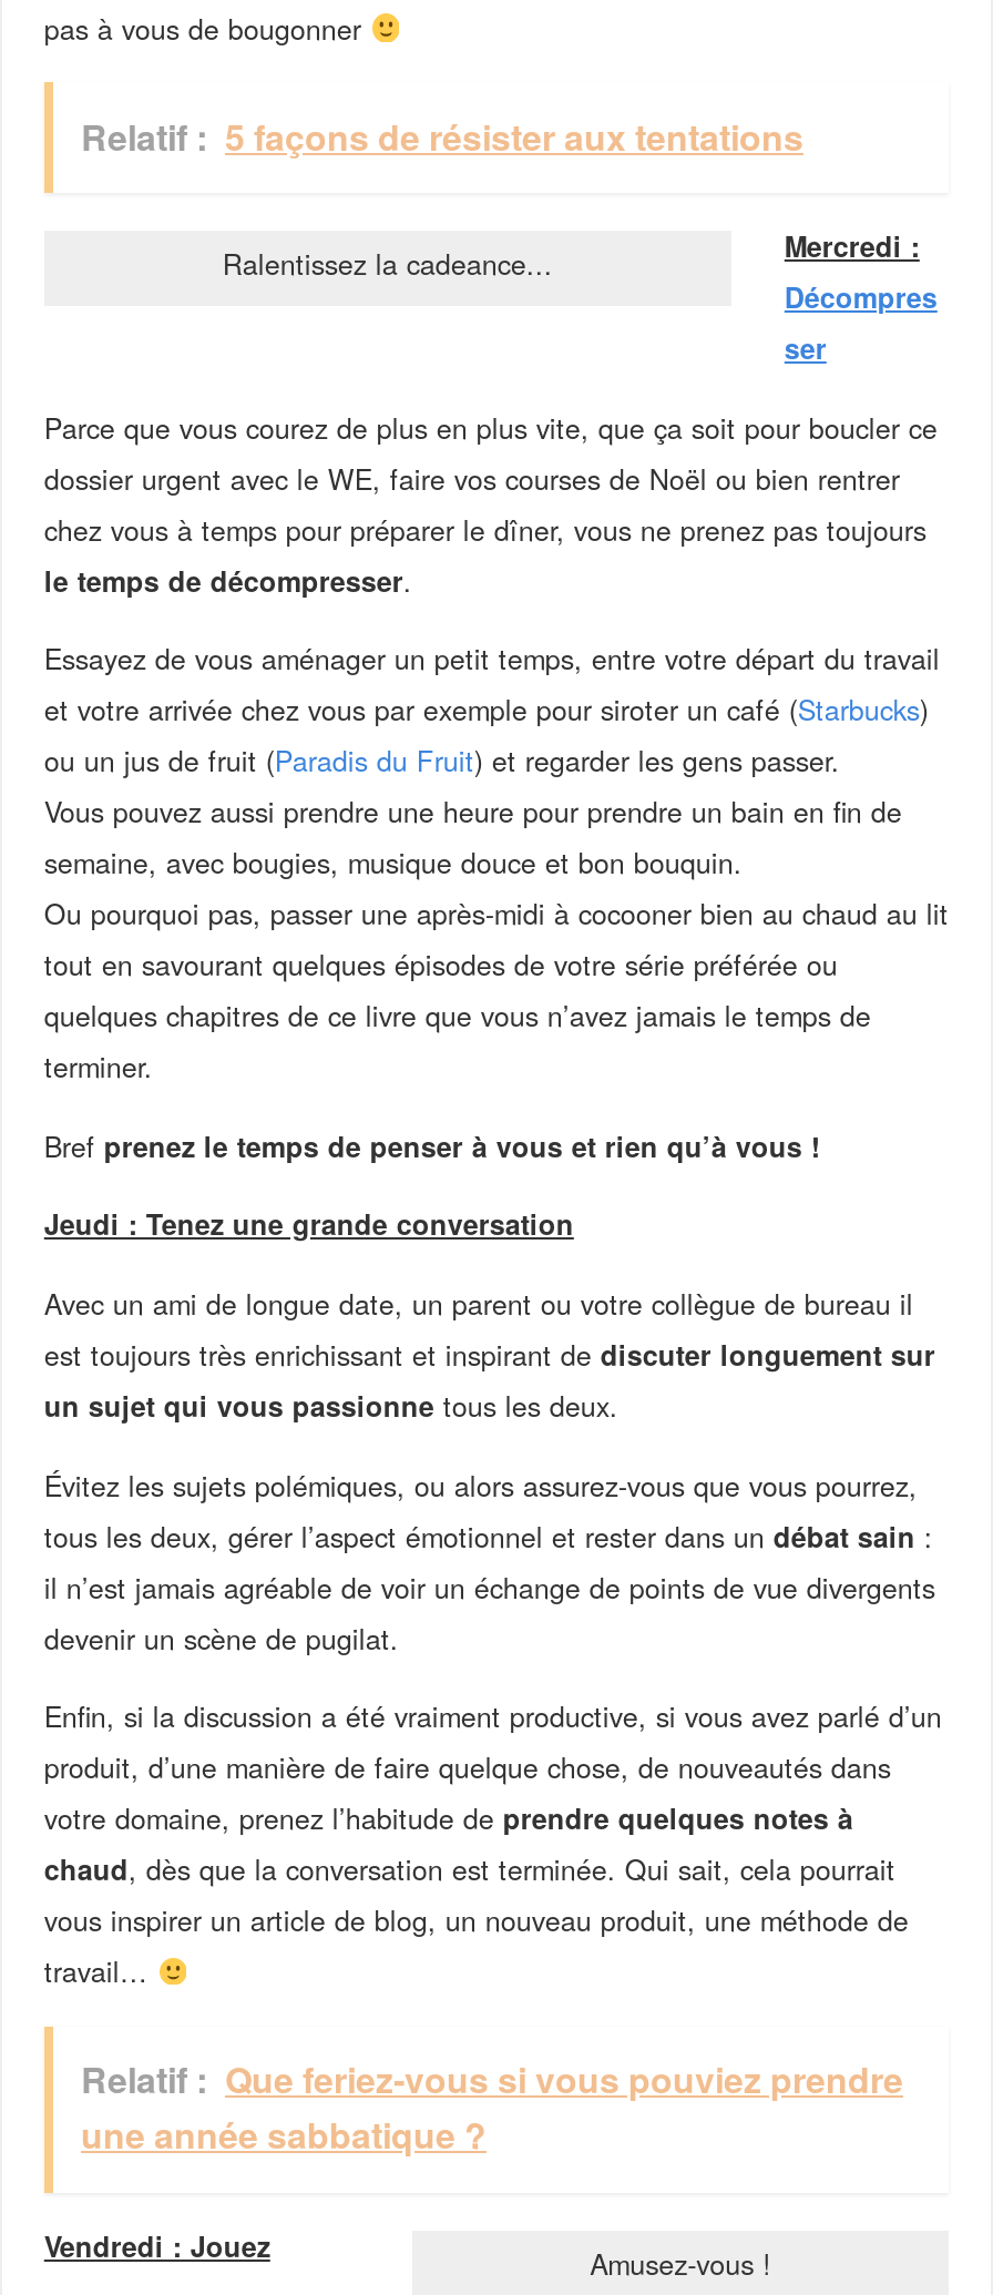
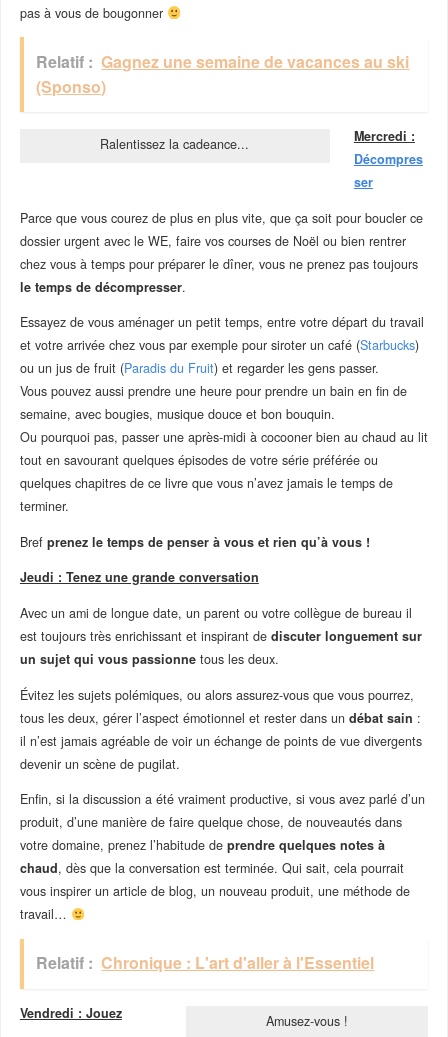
- Relatif : 5 façons de résister aux tentations
+ Relatif : Gagnez une semaine de vacances au ski
+ (Sponso)

moved down: Ralentissez la cadeance... | Mercredi : | Décompres | ... | vous inspirer un article de blog, un nouveau produit, une méthode de | travail…

- Relatif : Que feriez-vous si vous pouviez prendre
- une année sabbatique ?
+ Relatif : Chronique : L'art d'aller à l'Essentiel
